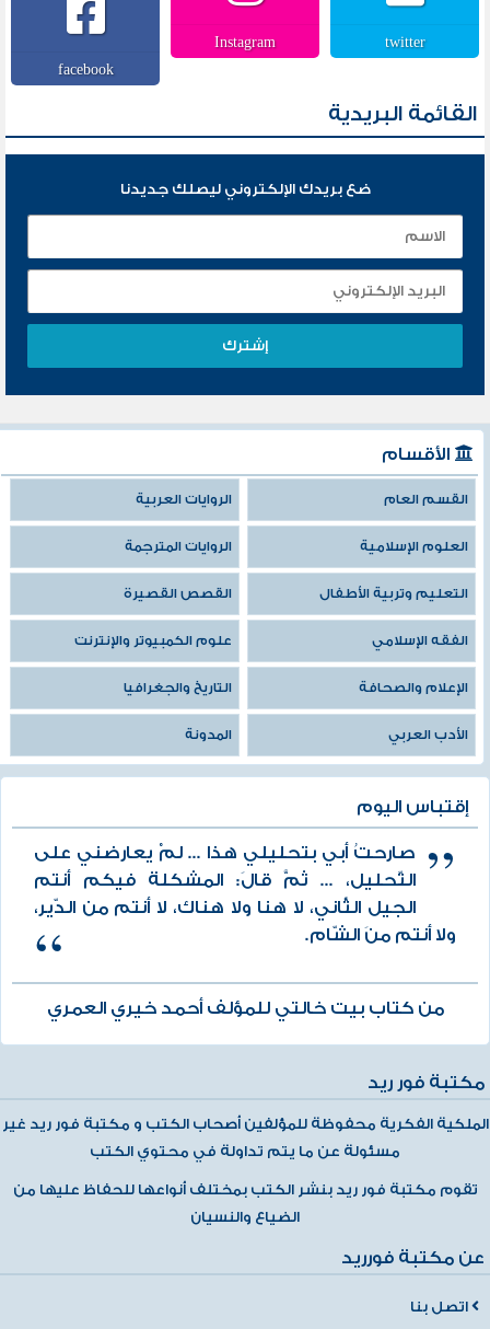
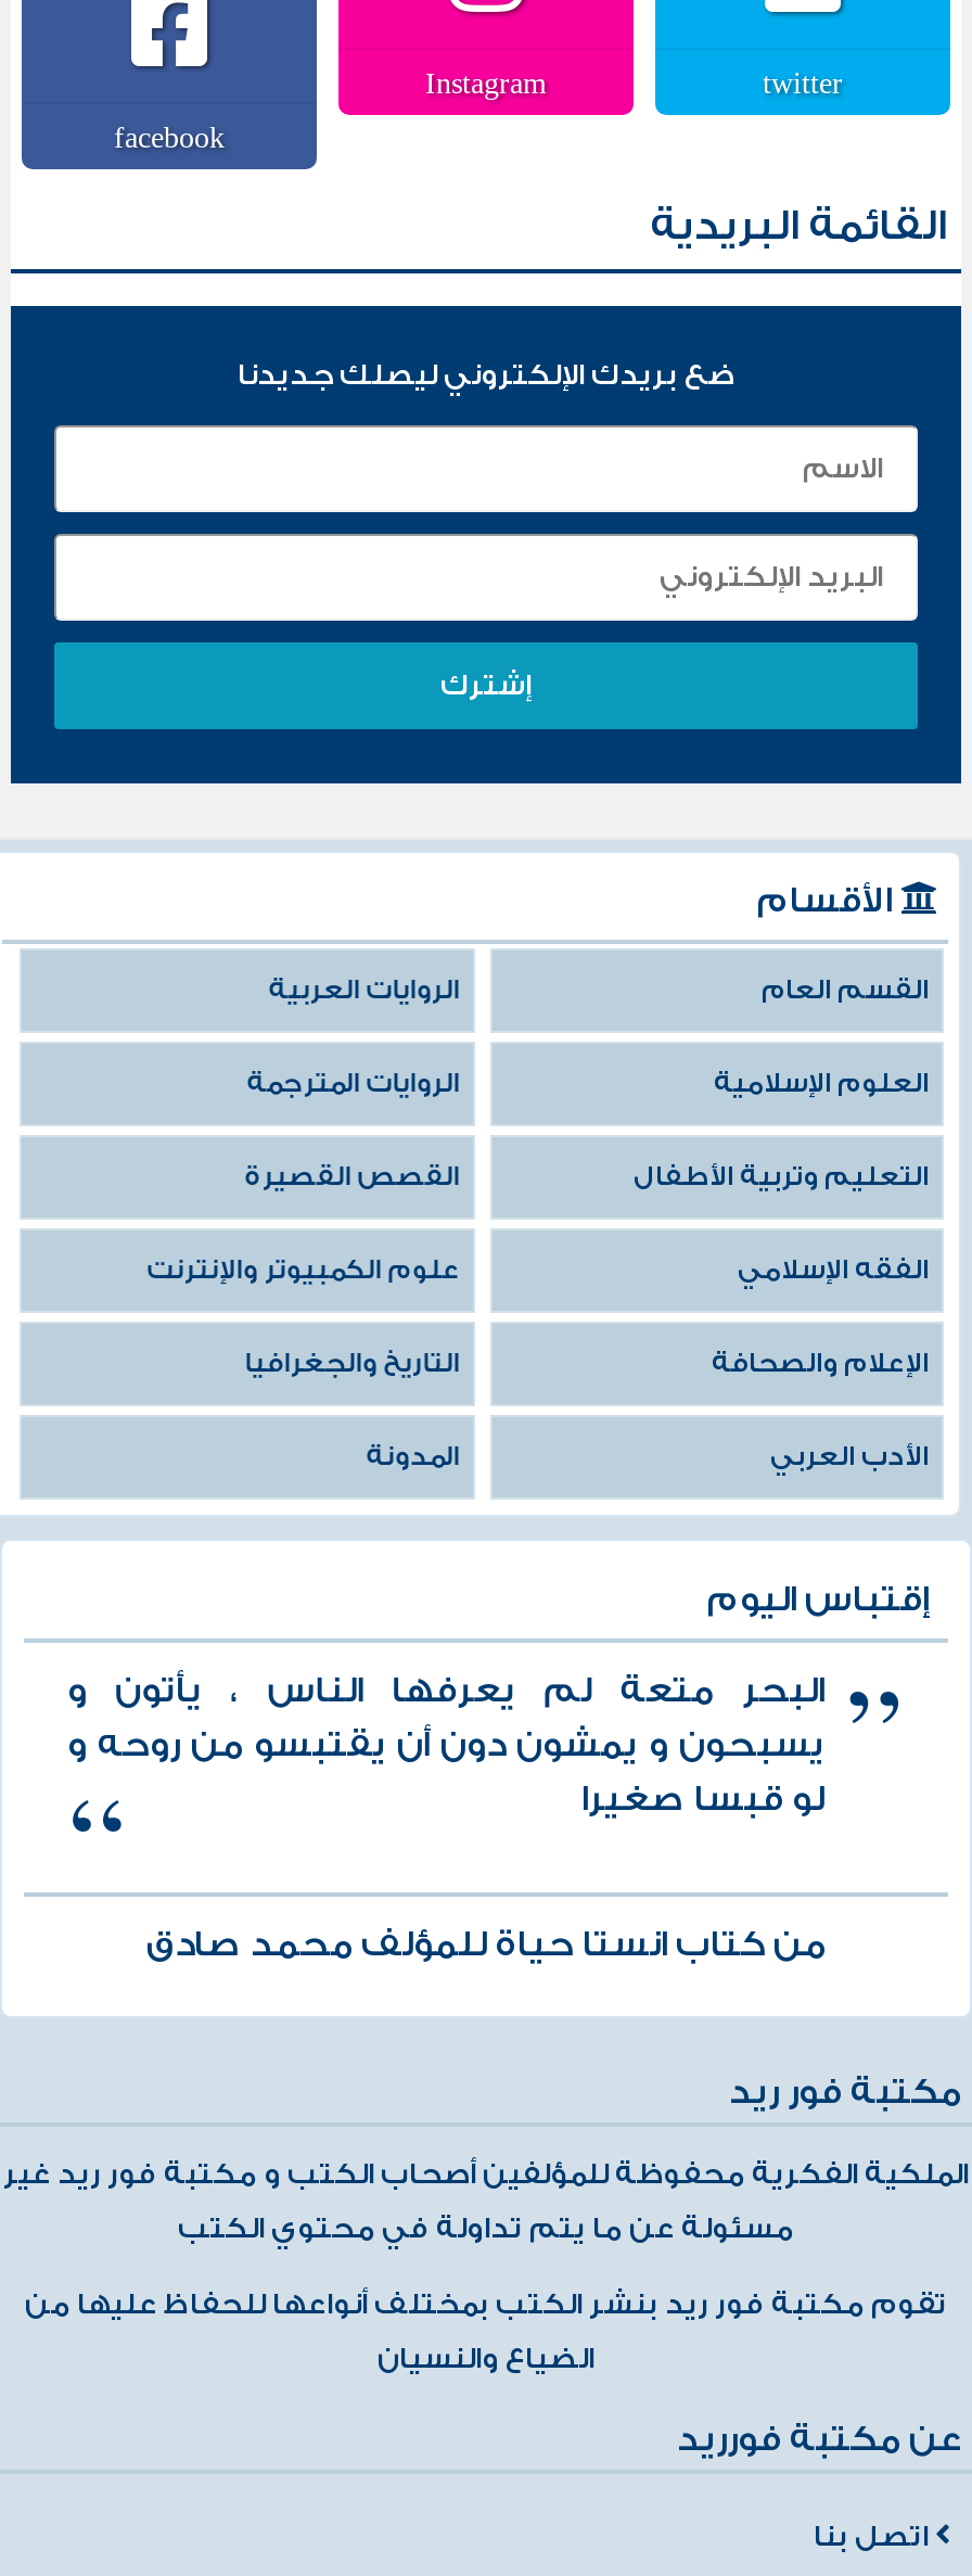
- صارحتُ أبي بتحليلي هذا ... لمْ يعارضني على
- التّحليل، ... ثمَّ قالَ: المشكلة فيكم أنتم
- الجيل الثَّاني، لا هنا ولا هناك، لا أنتم من الدّير،
- ولا أنتم منَ الشّام.
+ البحر متعة لم يعرفها الناس ، يأتون و
+ يسبحون و يمشون دون أن يقتبسو من روحه و
+ لو قبسا صغيرا

- من كتاب بيت خالتي للمؤلف أحمد خيري العمري
+ من كتاب انستا حياة للمؤلف محمد صادق
